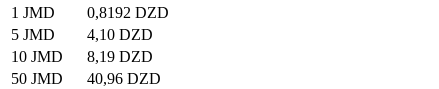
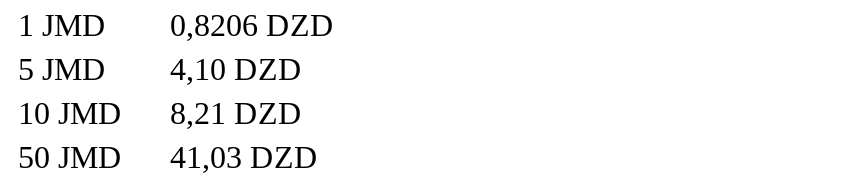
- 1 JMD 0,8192 DZD
+ 1 JMD 0,8206 DZD

- 10 JMD 8,19 DZD
+ 10 JMD 8,21 DZD

- 50 JMD 40,96 DZD
+ 50 JMD 41,03 DZD
